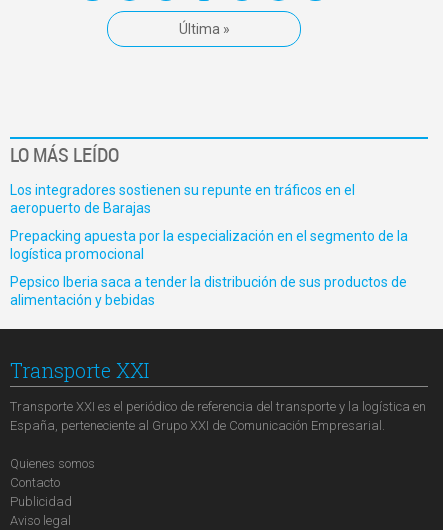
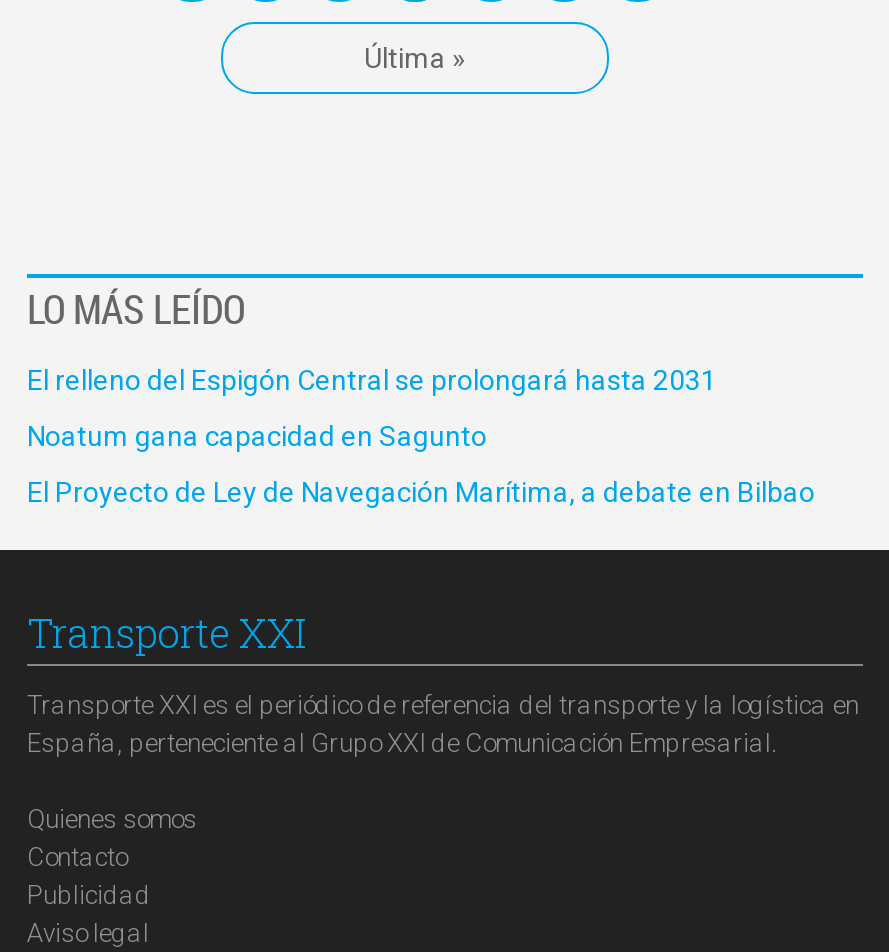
- Los integradores sostienen su repunte en tráficos en el
- aeropuerto de Barajas
+ El relleno del Espigón Central se prolongará hasta 2031

- Prepacking apuesta por la especialización en el segmento de la
- logística promocional
+ Noatum gana capacidad en Sagunto

- Pepsico Iberia saca a tender la distribución de sus productos de
- alimentación y bebidas
+ El Proyecto de Ley de Navegación Marítima, a debate en Bilbao
